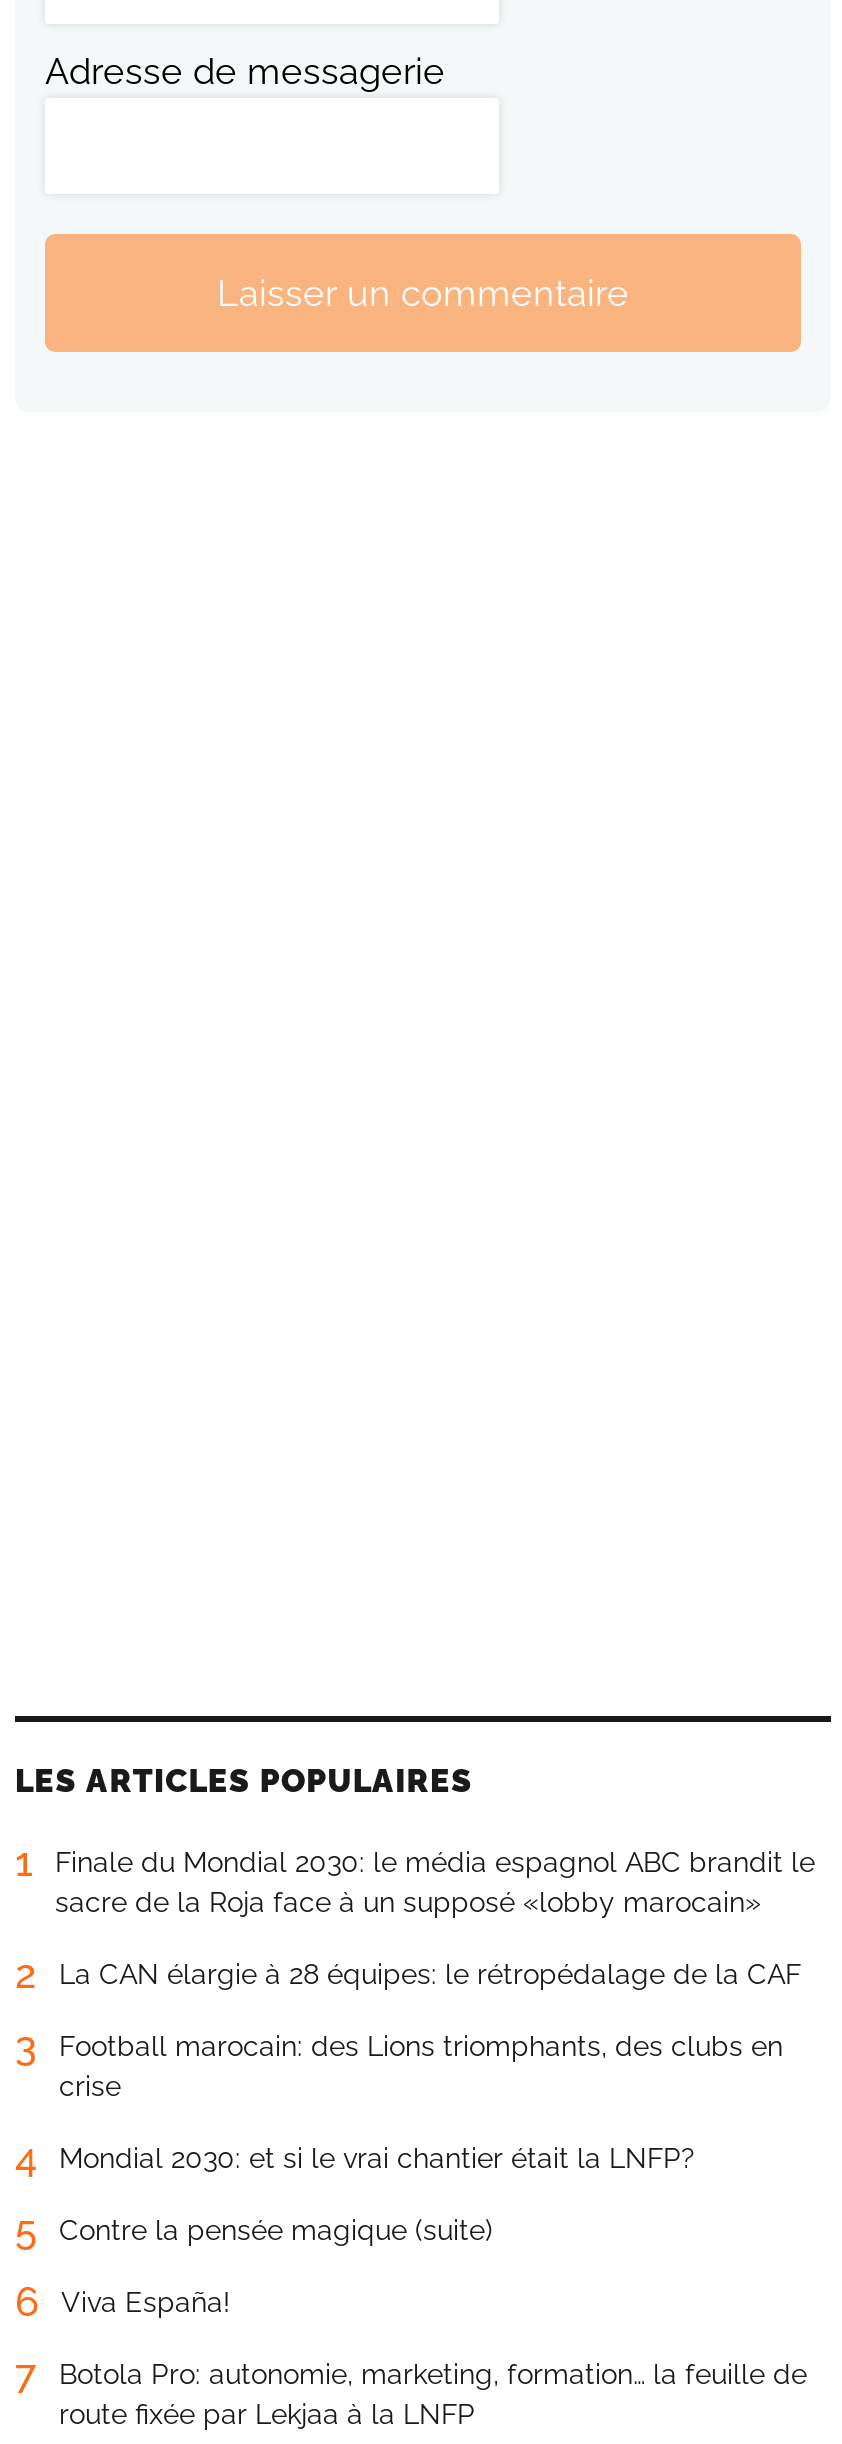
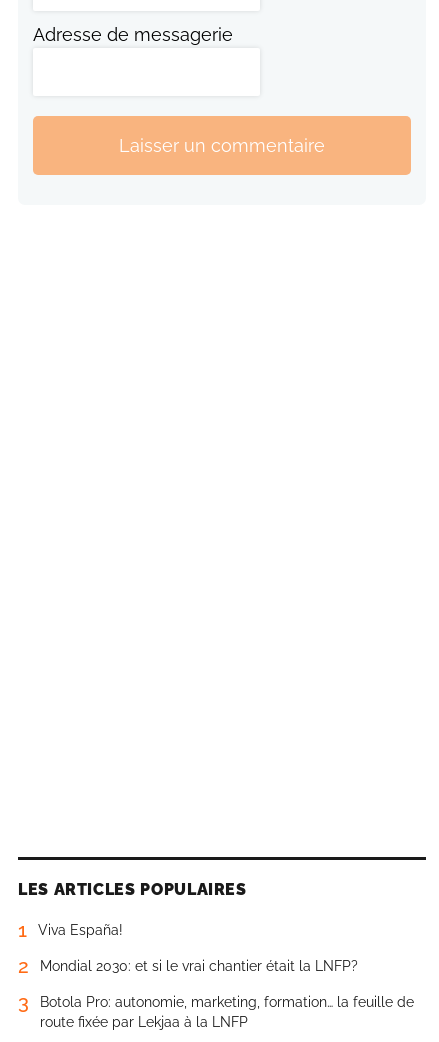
- Finale du Mondial 2030: le média espagnol ABC brandit le
- sacre de la Roja face à un supposé «lobby marocain»
- La CAN élargie à 28 équipes: le rétropédalage de la CAF
- Football marocain: des Lions triomphants, des clubs en
- crise
- 4
- 5
- Contre la pensée magique (suite)
- 6

moved down: 2 | Mondial 2030: et si le vrai chantier était la LNFP? | 3

moved up: Viva España!

- 7
